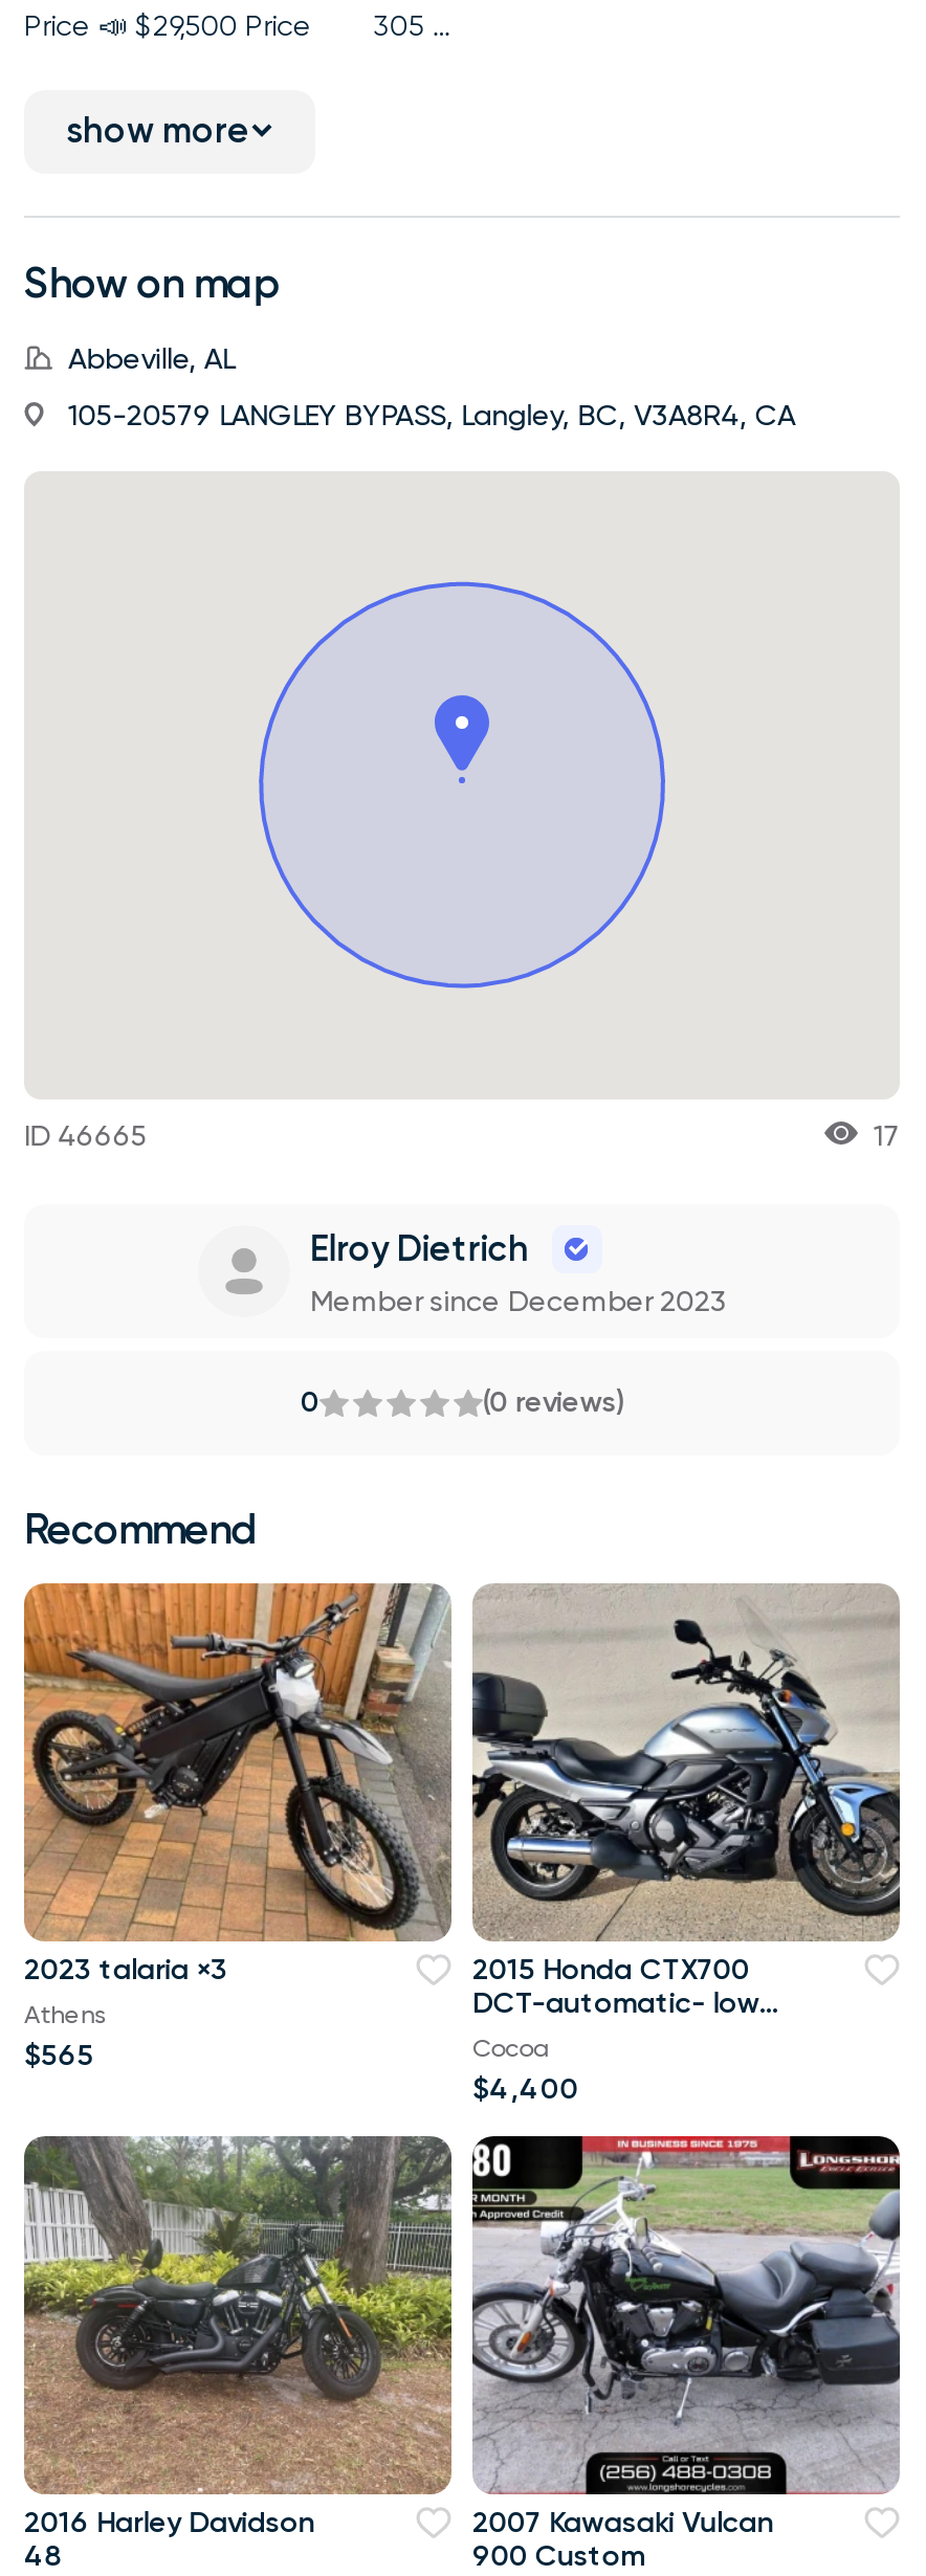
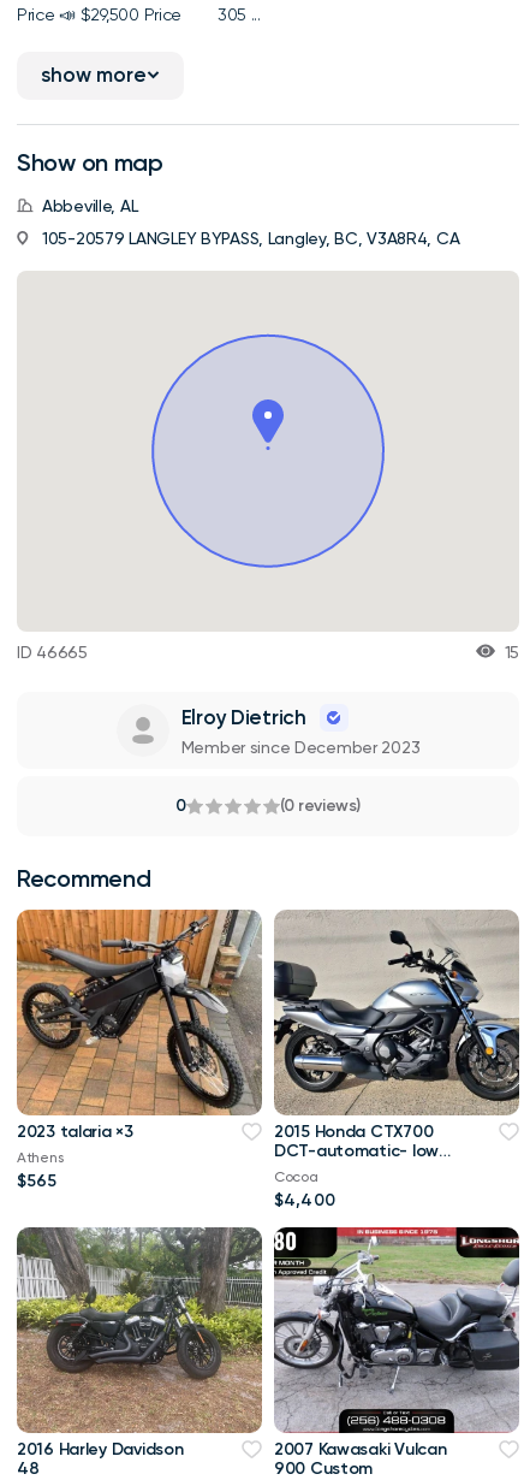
- 17
+ 15
